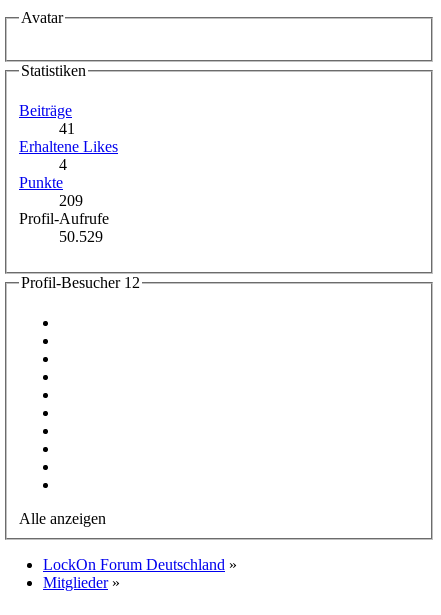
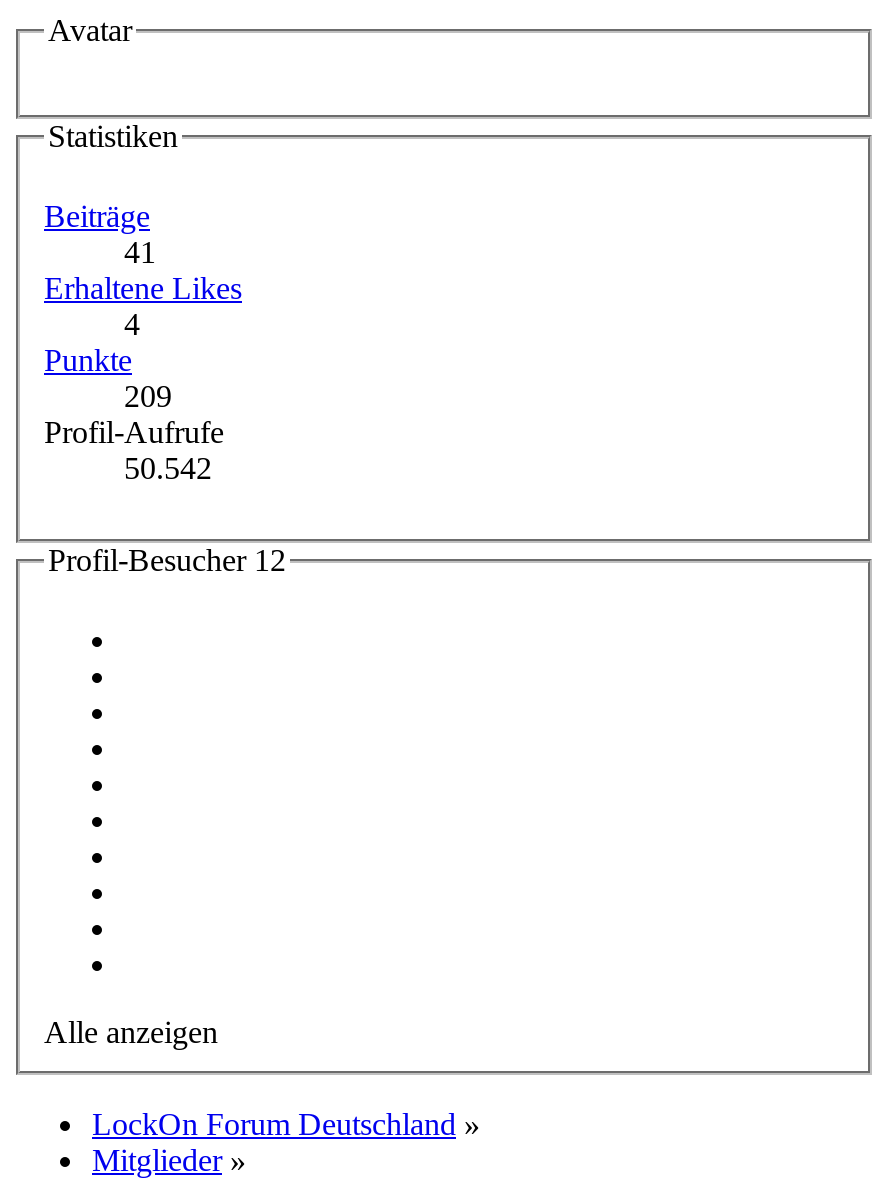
- 50.529
+ 50.542
